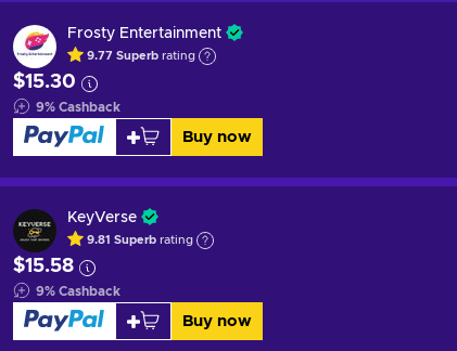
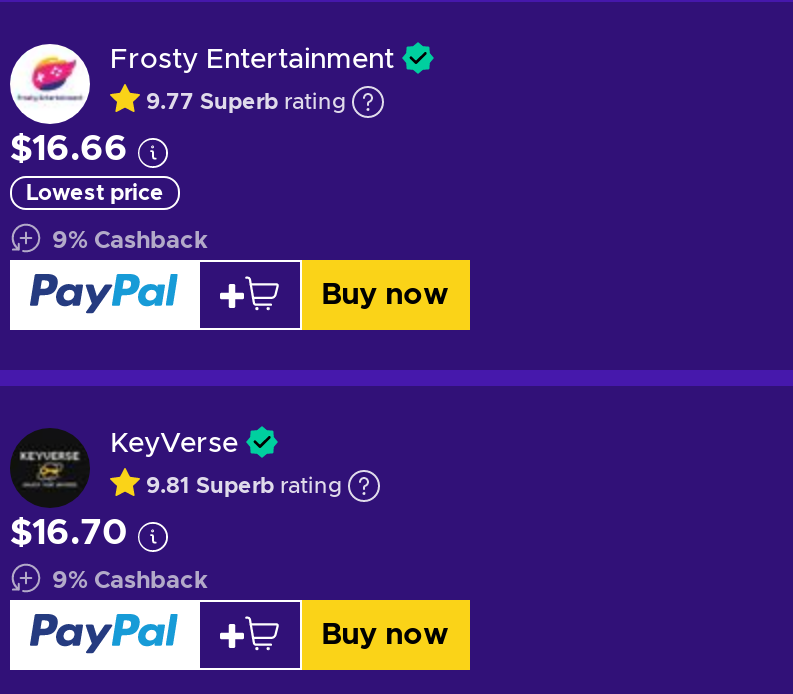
- $15.30
+ $16.66
+ Lowest price

- $15.58
+ $16.70
